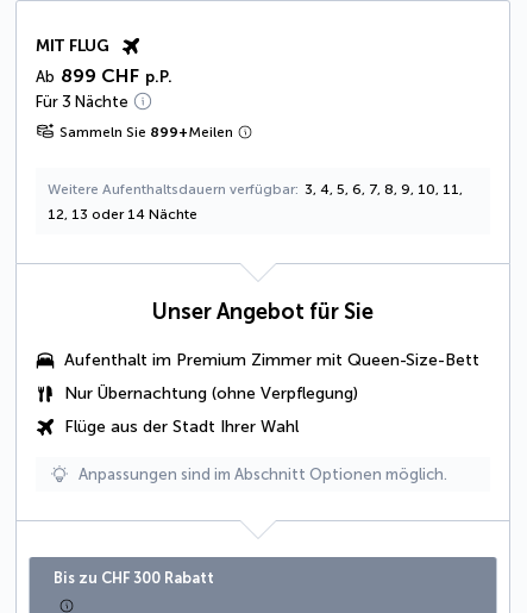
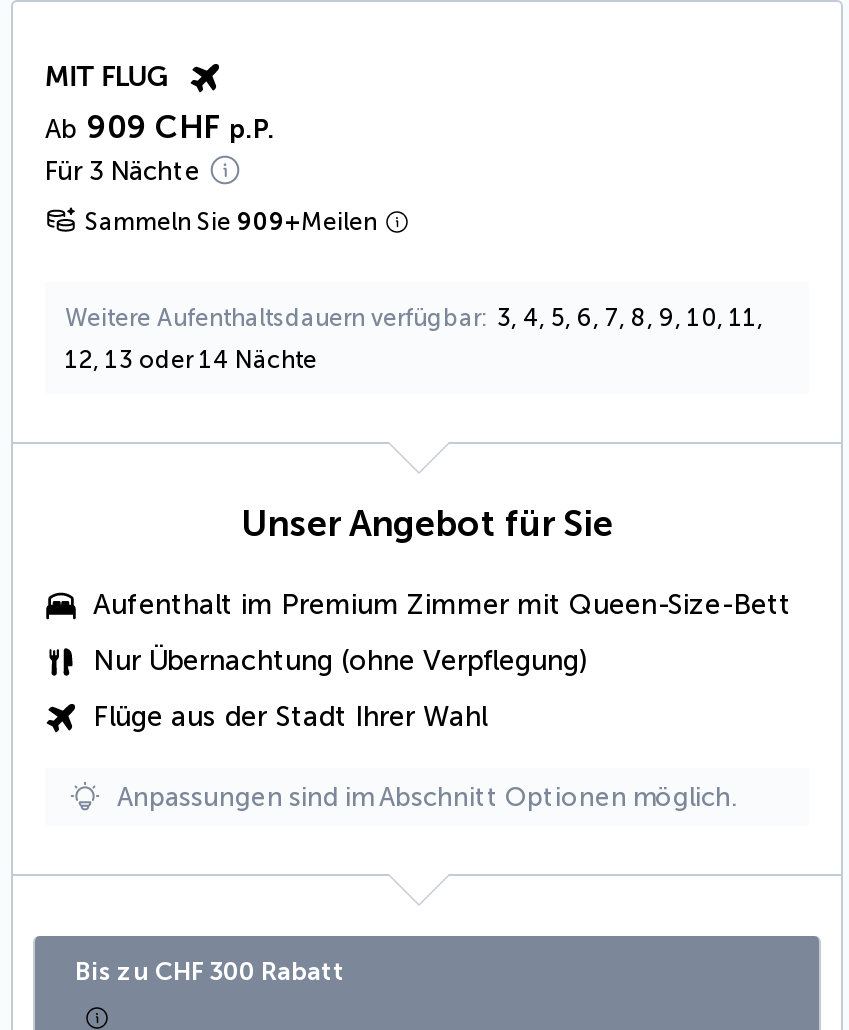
- Ab 899 CHF p.P.
+ Ab 909 CHF p.P.

- Sammeln Sie 899+Meilen
+ Sammeln Sie 909+Meilen
